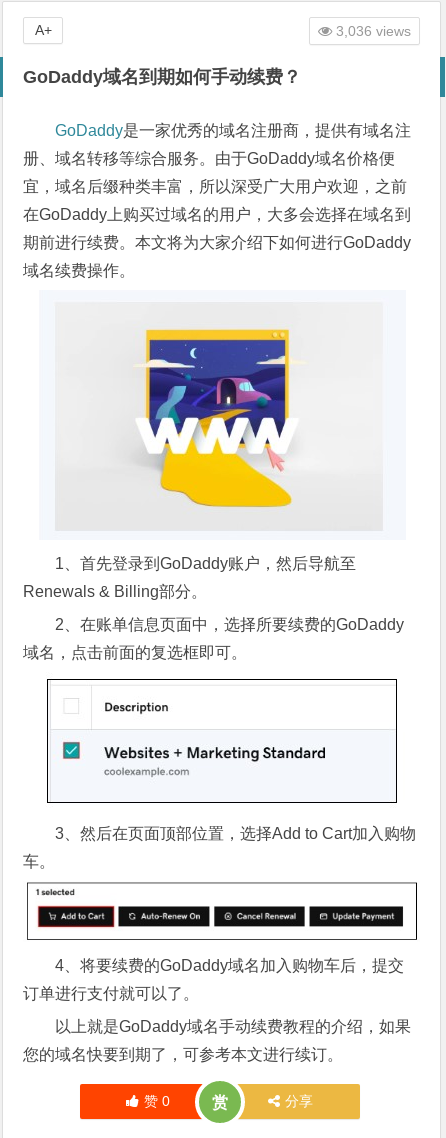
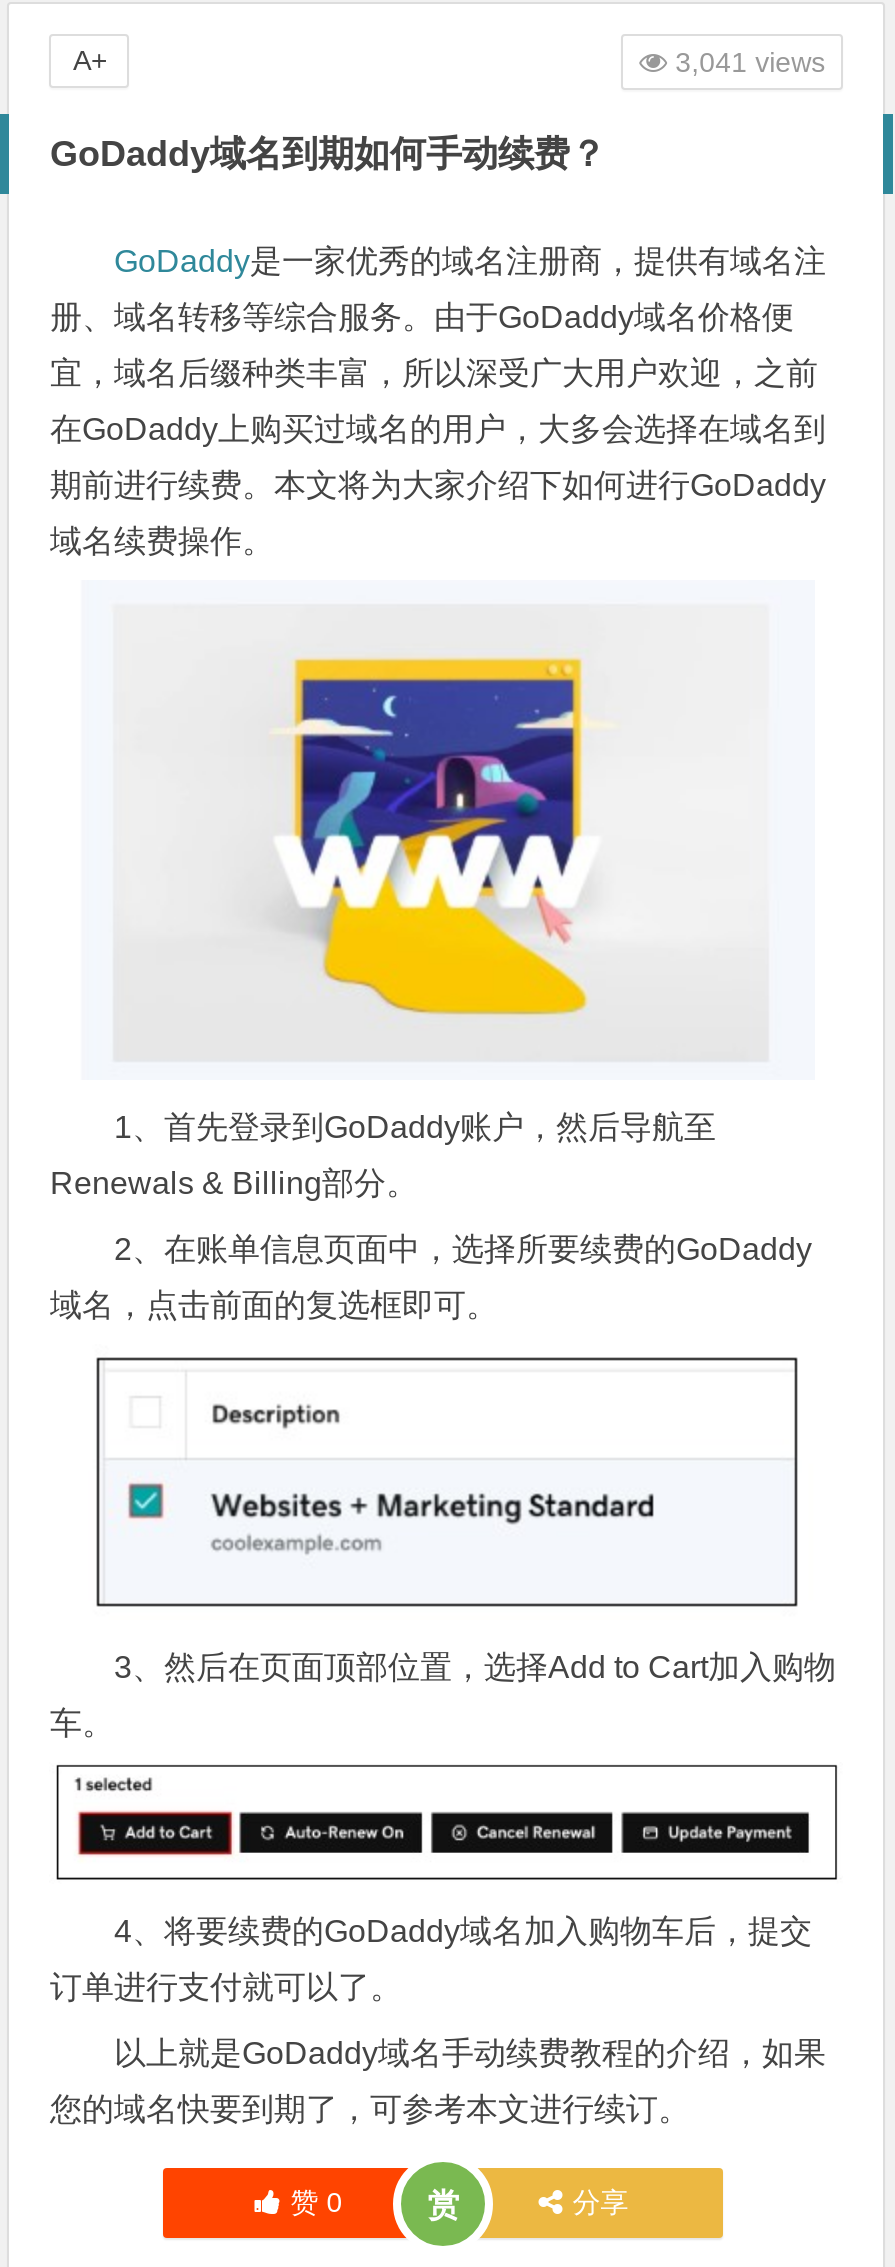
- 3,036 views
+ 3,041 views
